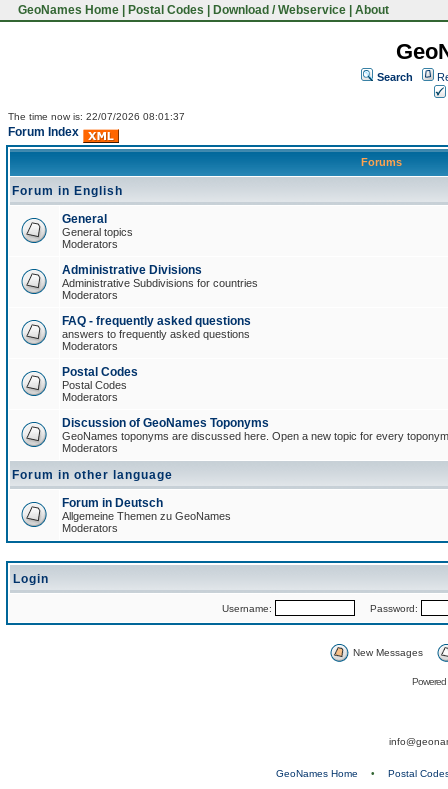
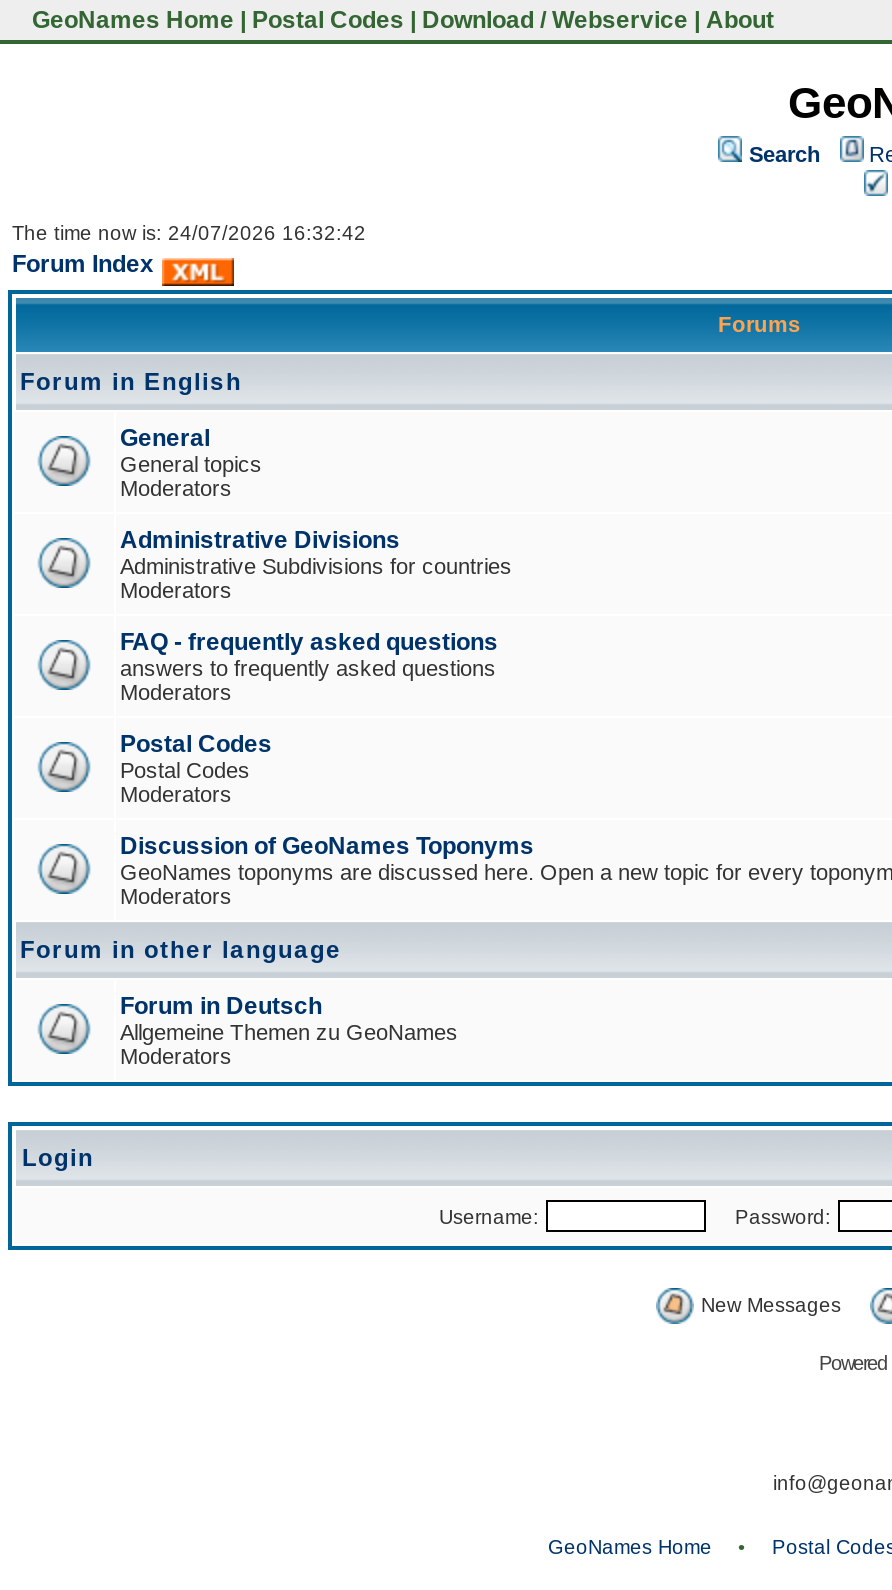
- The time now is: 22/07/2026 08:01:37
+ The time now is: 24/07/2026 16:32:42
